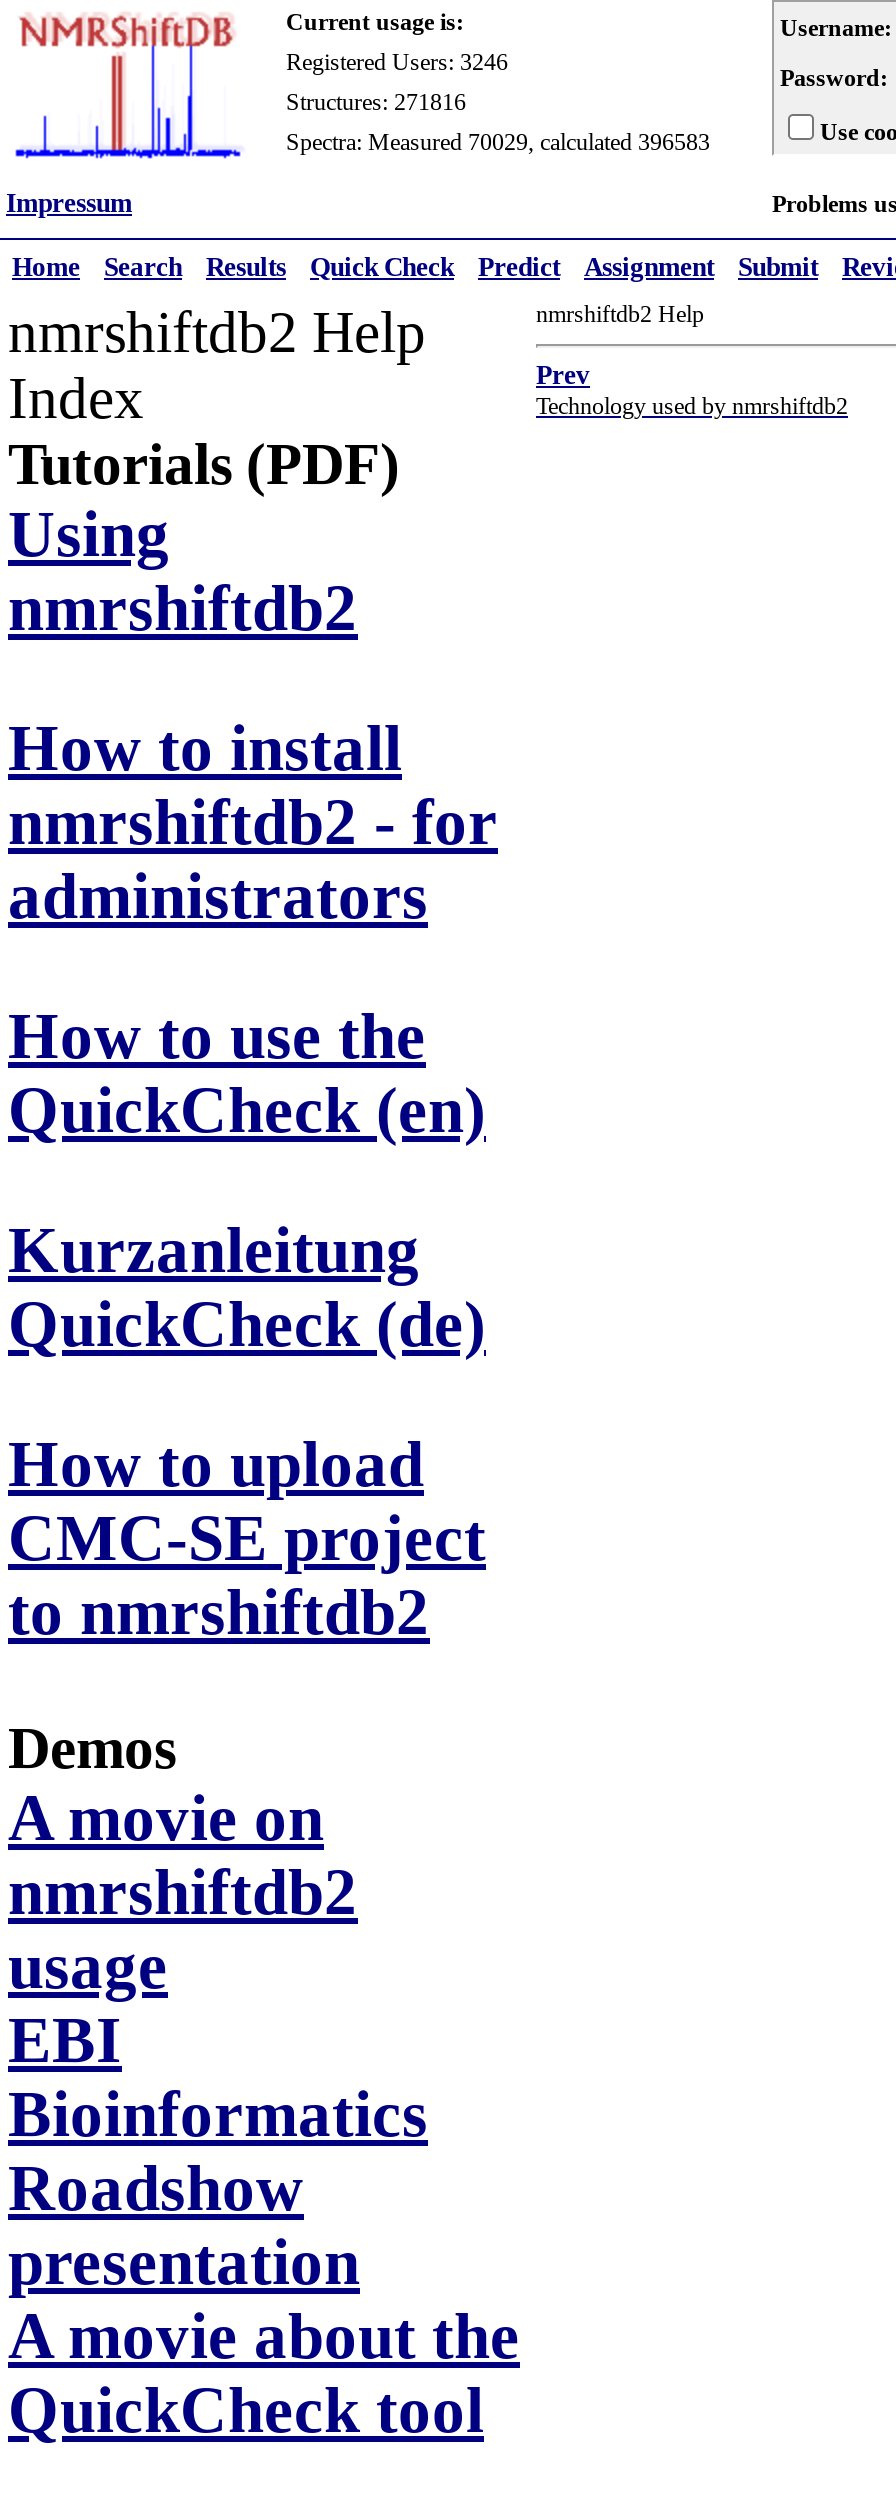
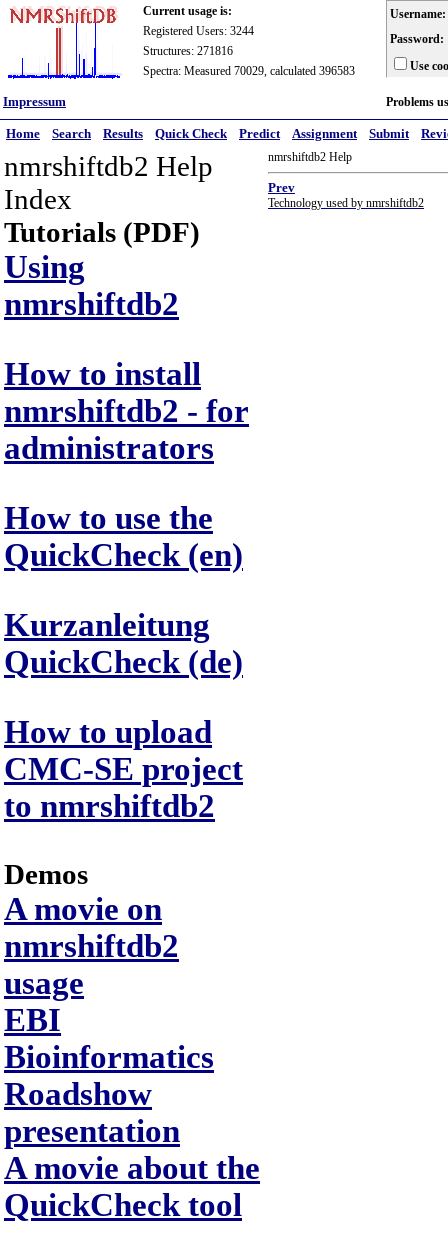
- Registered Users: 3246
+ Registered Users: 3244
